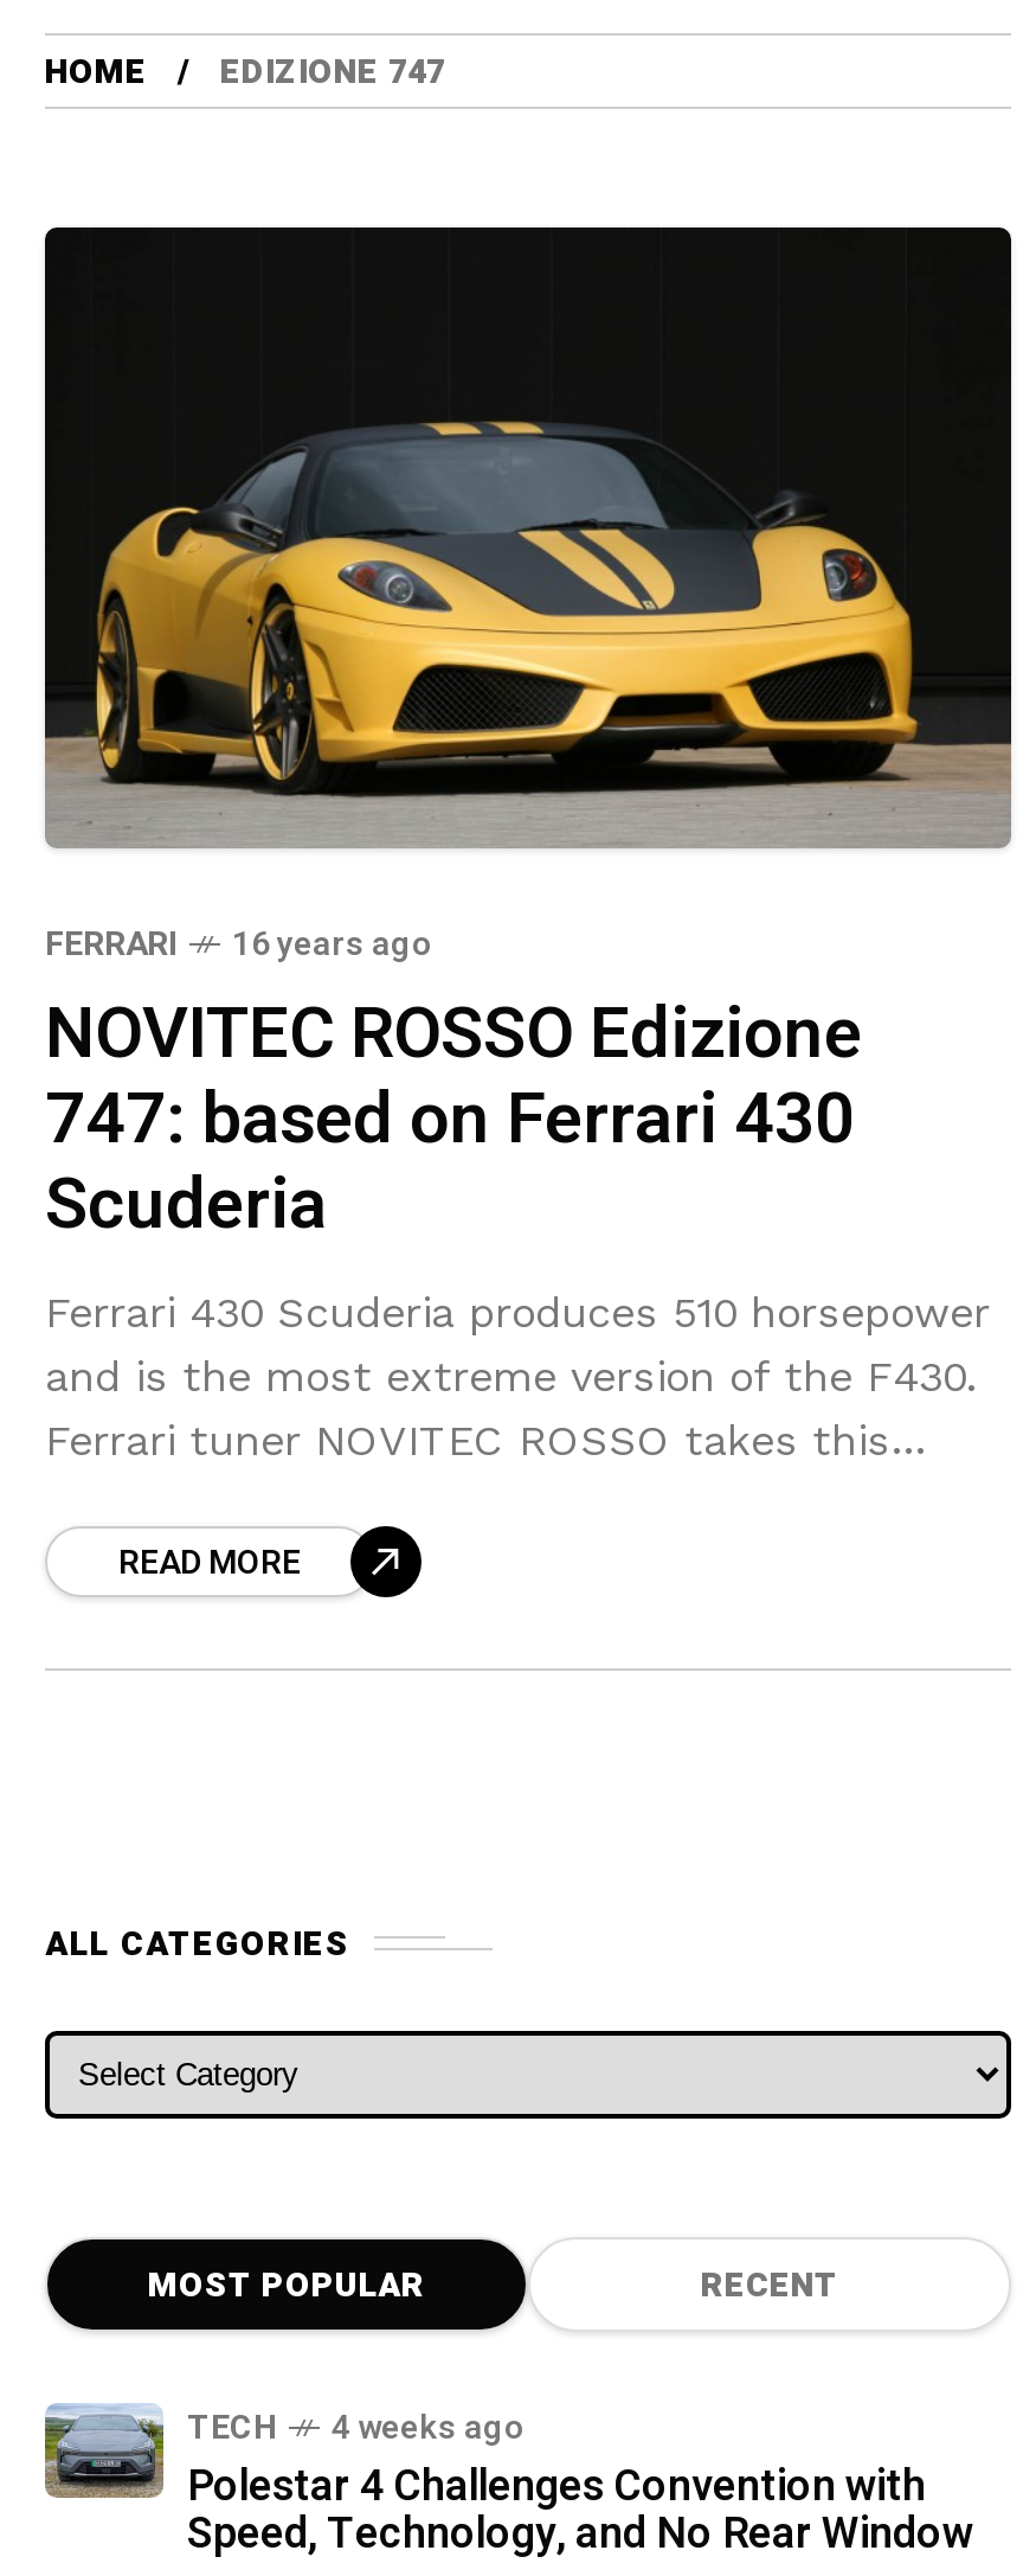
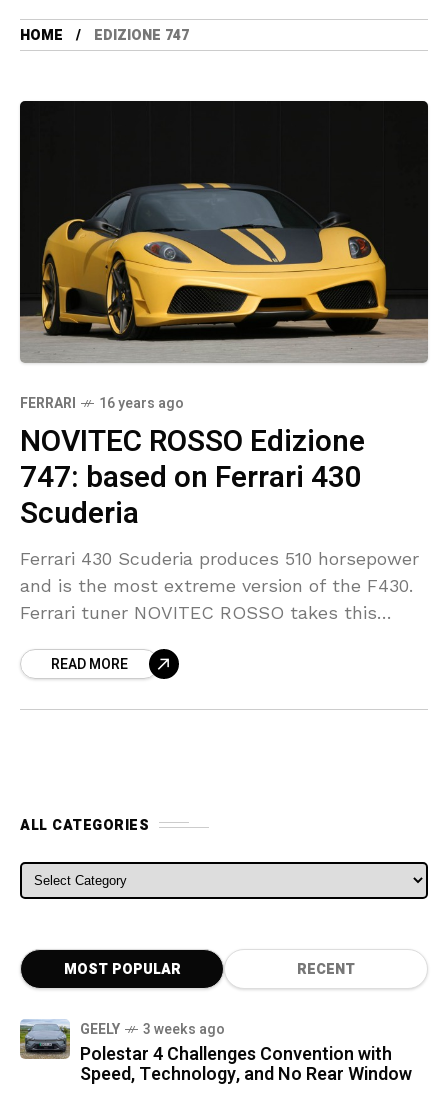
- TECH
- 4 weeks ago
+ GEELY
+ 3 weeks ago
